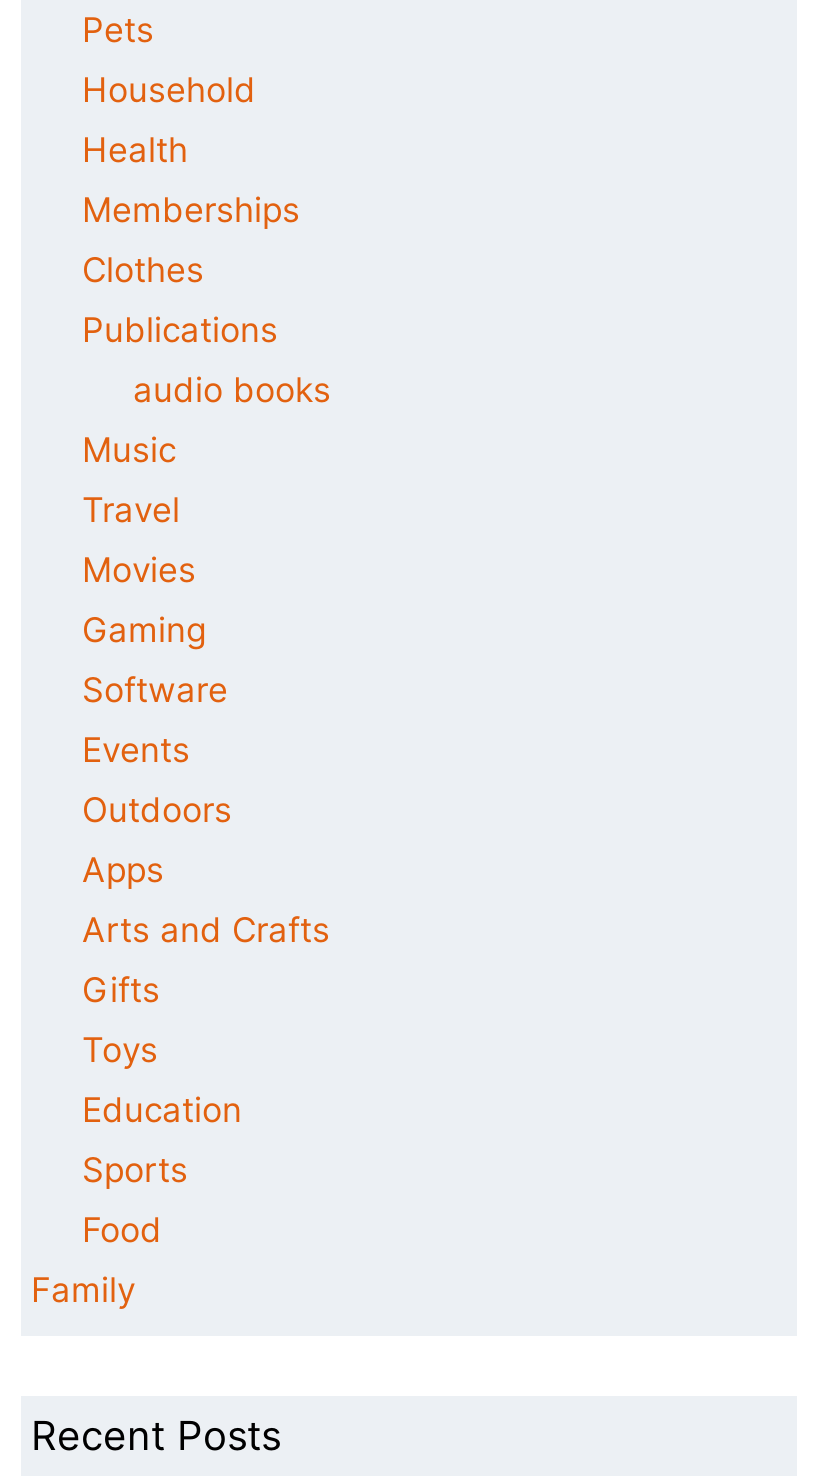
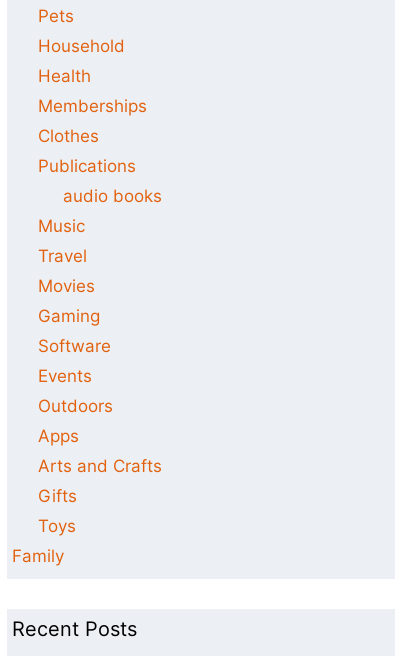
- Education
- Sports
- Food
